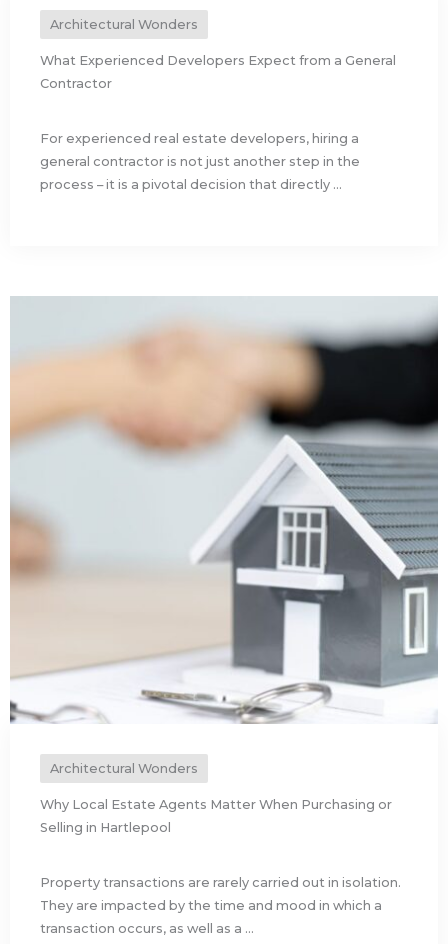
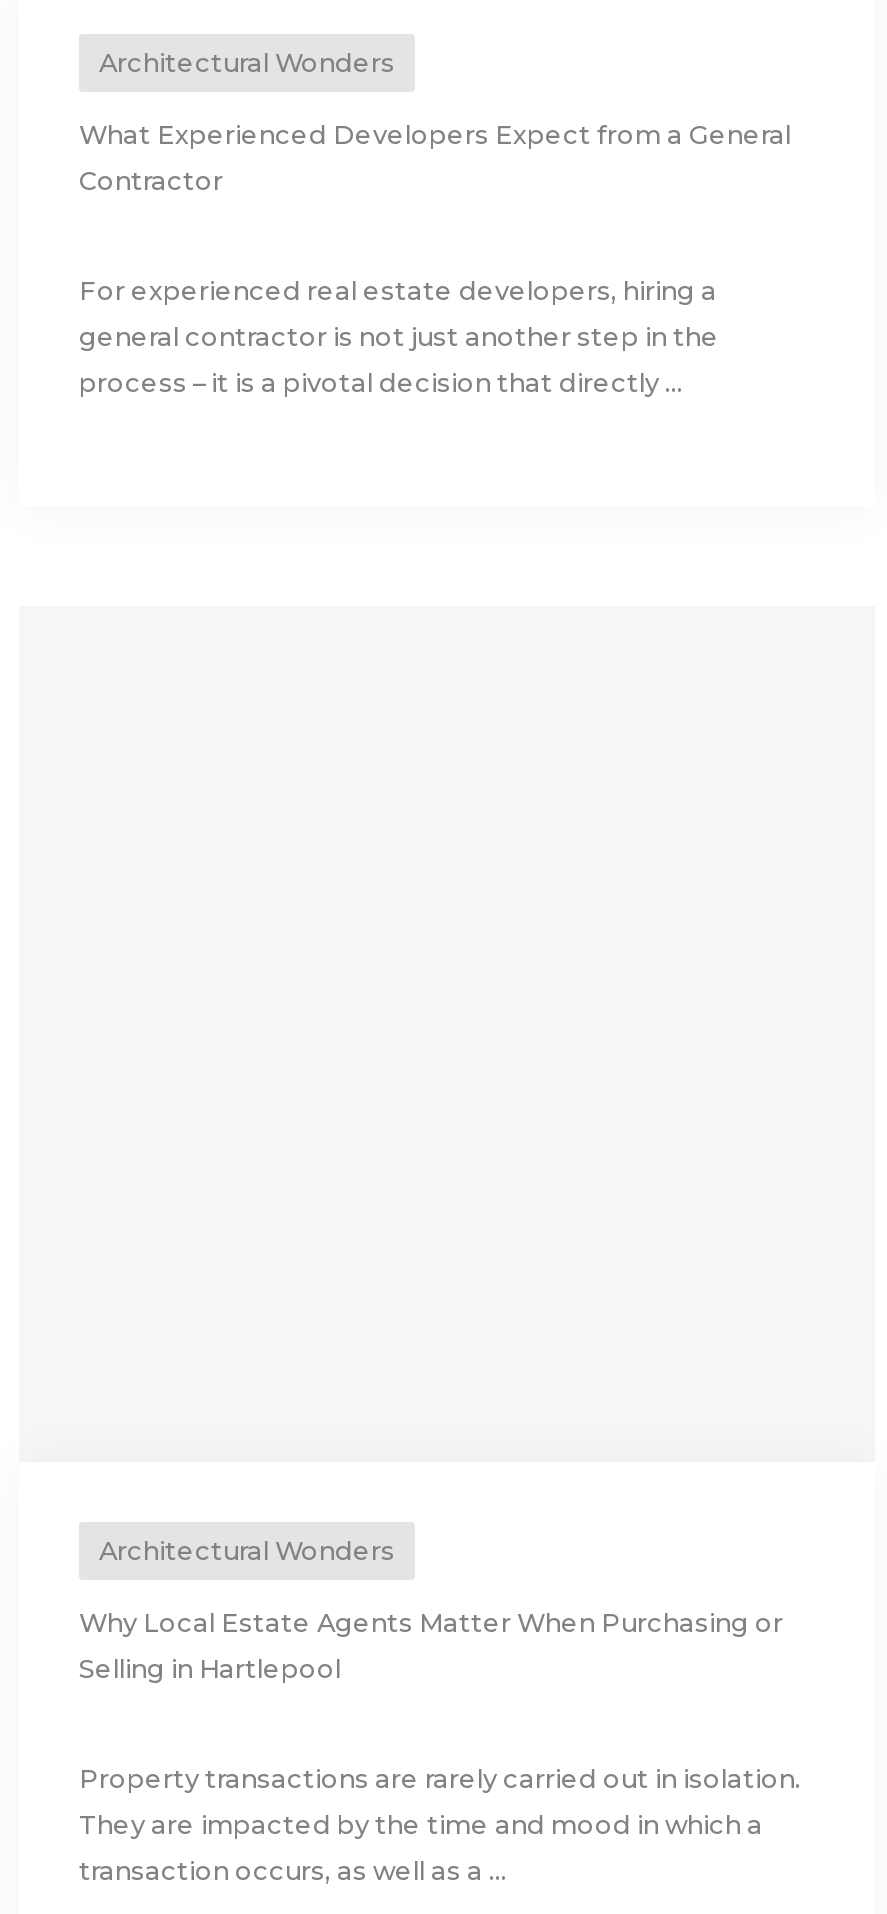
- [image]
